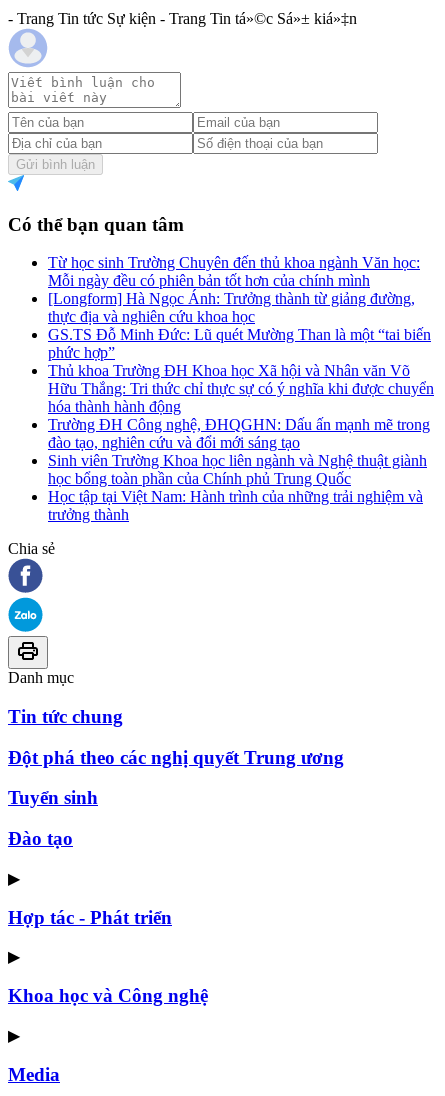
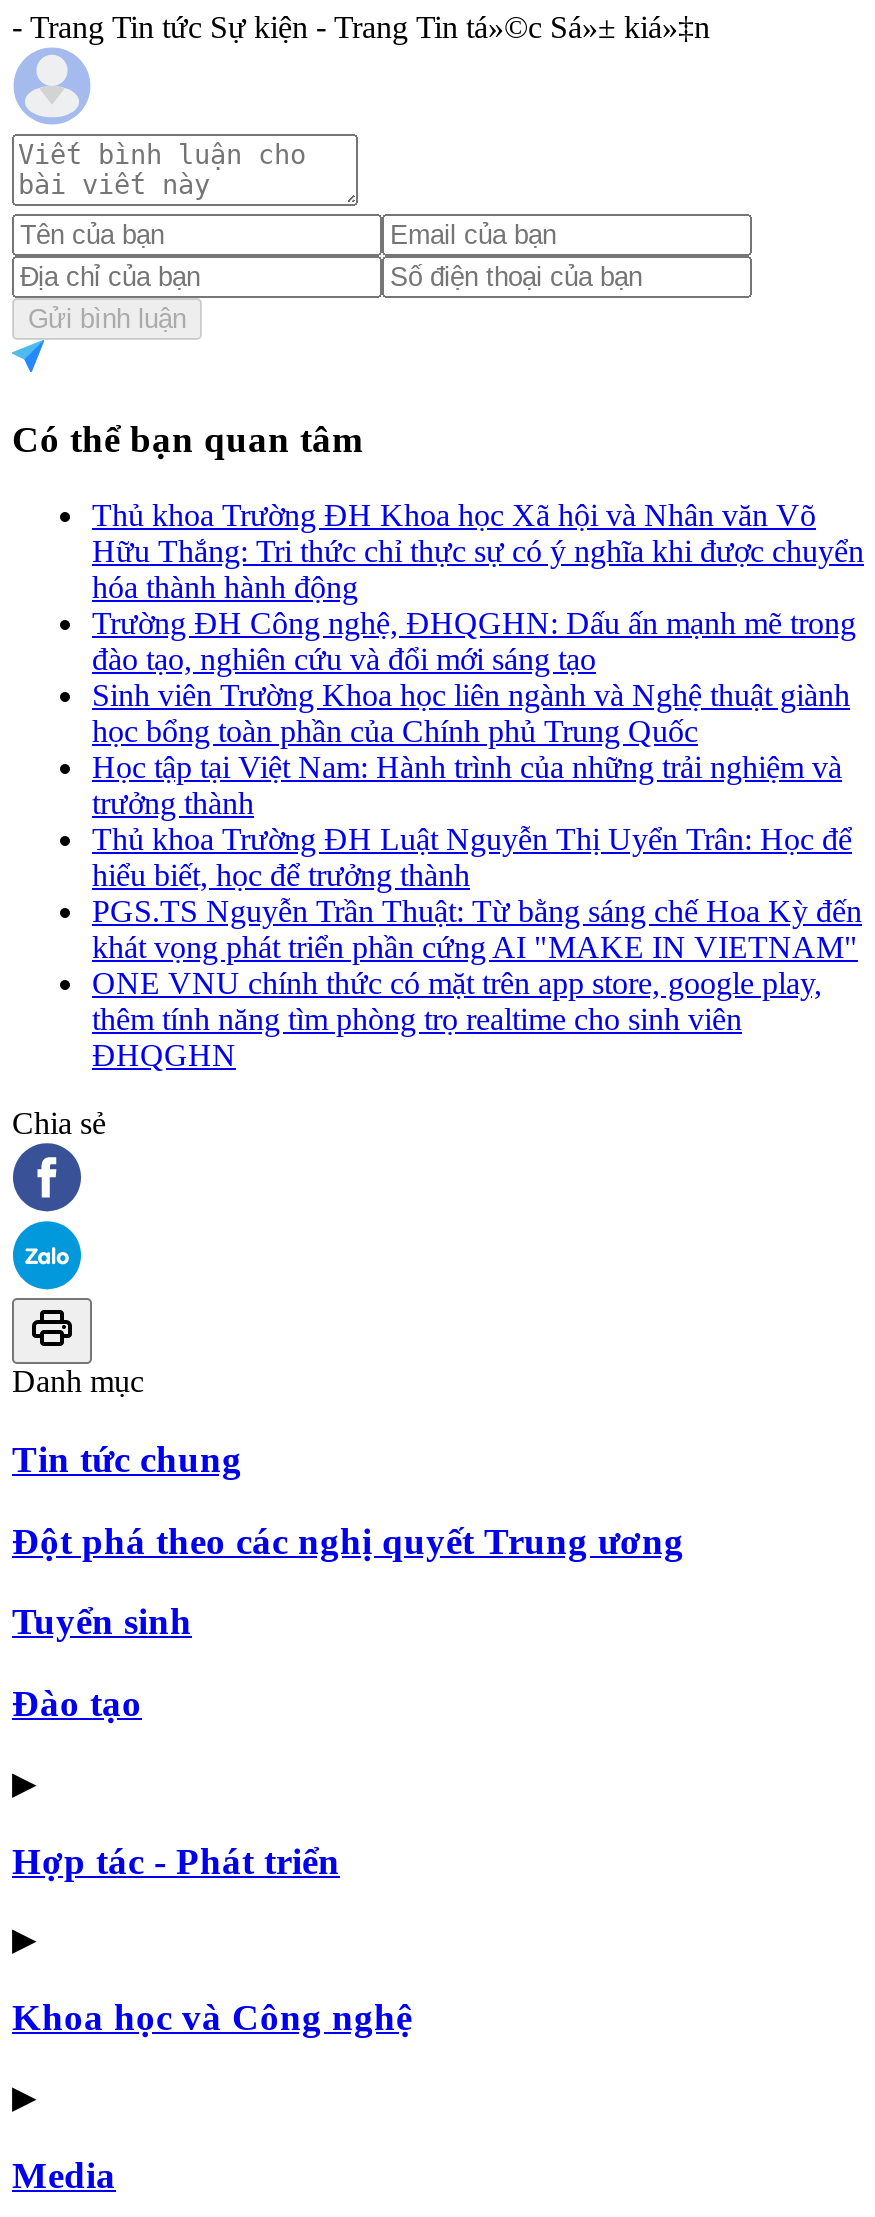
- Từ học sinh Trường Chuyên đến thủ khoa ngành Văn học:
- Mỗi ngày đều có phiên bản tốt hơn của chính mình
- [Longform] Hà Ngọc Ánh: Trưởng thành từ giảng đường,
- thực địa và nghiên cứu khoa học
- GS.TS Đỗ Minh Đức: Lũ quét Mường Than là một “tai biến
- phức hợp”

moved up: Thủ khoa Trường ĐH Khoa học Xã hội và Nhân văn Võ | Hữu Thắng: Tri thức chỉ thực sự có ý nghĩa khi được chuyển | hóa thành hành động | ... | Học tập tại Việt Nam: Hành trình của những trải nghiệm và | trưởng thành

+ Thủ khoa Trường ĐH Luật Nguyễn Thị Uyển Trân: Học để
+ hiểu biết, học để trưởng thành
+ PGS.TS Nguyễn Trần Thuật: Từ bằng sáng chế Hoa Kỳ đến
+ khát vọng phát triển phần cứng AI "MAKE IN VIETNAM"
+ ONE VNU chính thức có mặt trên app store, google play,
+ thêm tính năng tìm phòng trọ realtime cho sinh viên
+ ĐHQGHN
